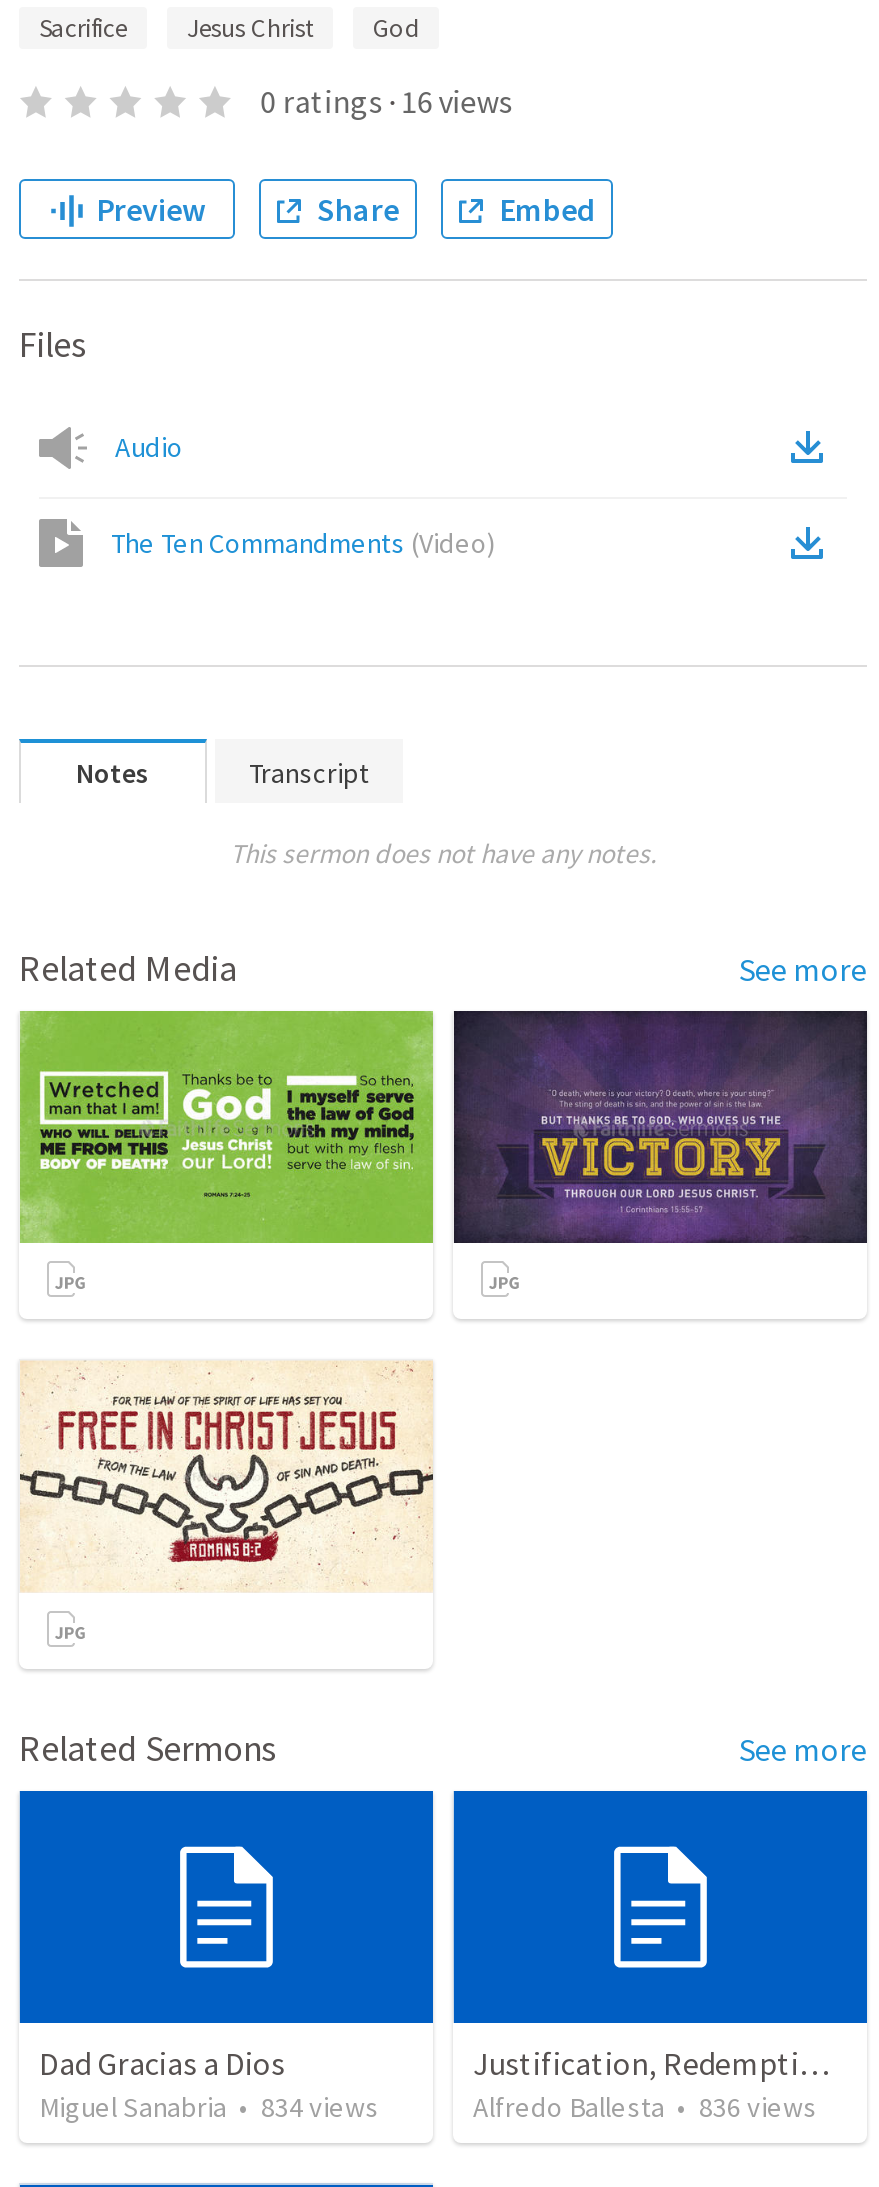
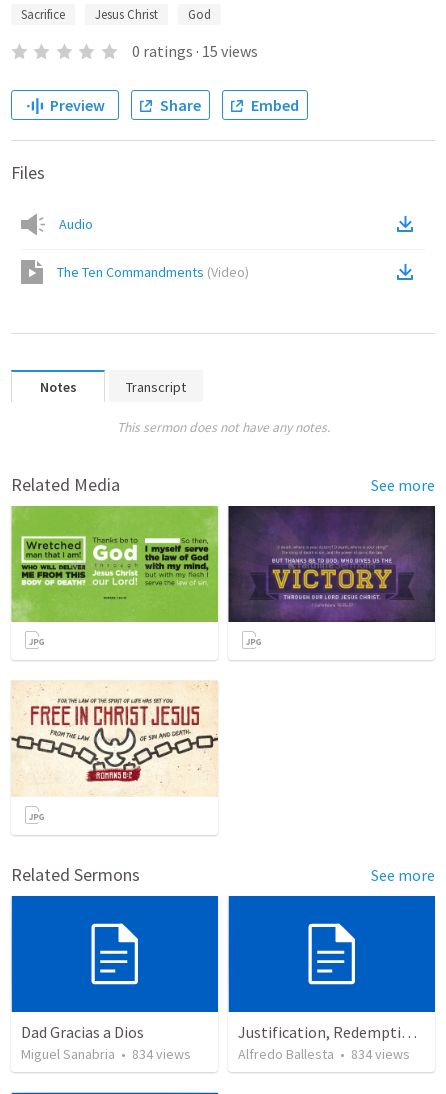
- 0 ratings · 16 views
+ 0 ratings · 15 views

- Alfredo Ballesta • 836 views
+ Alfredo Ballesta • 834 views
